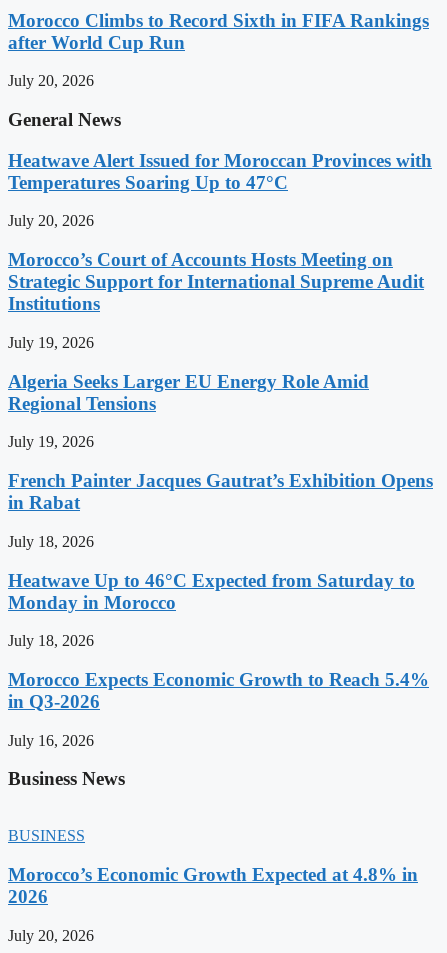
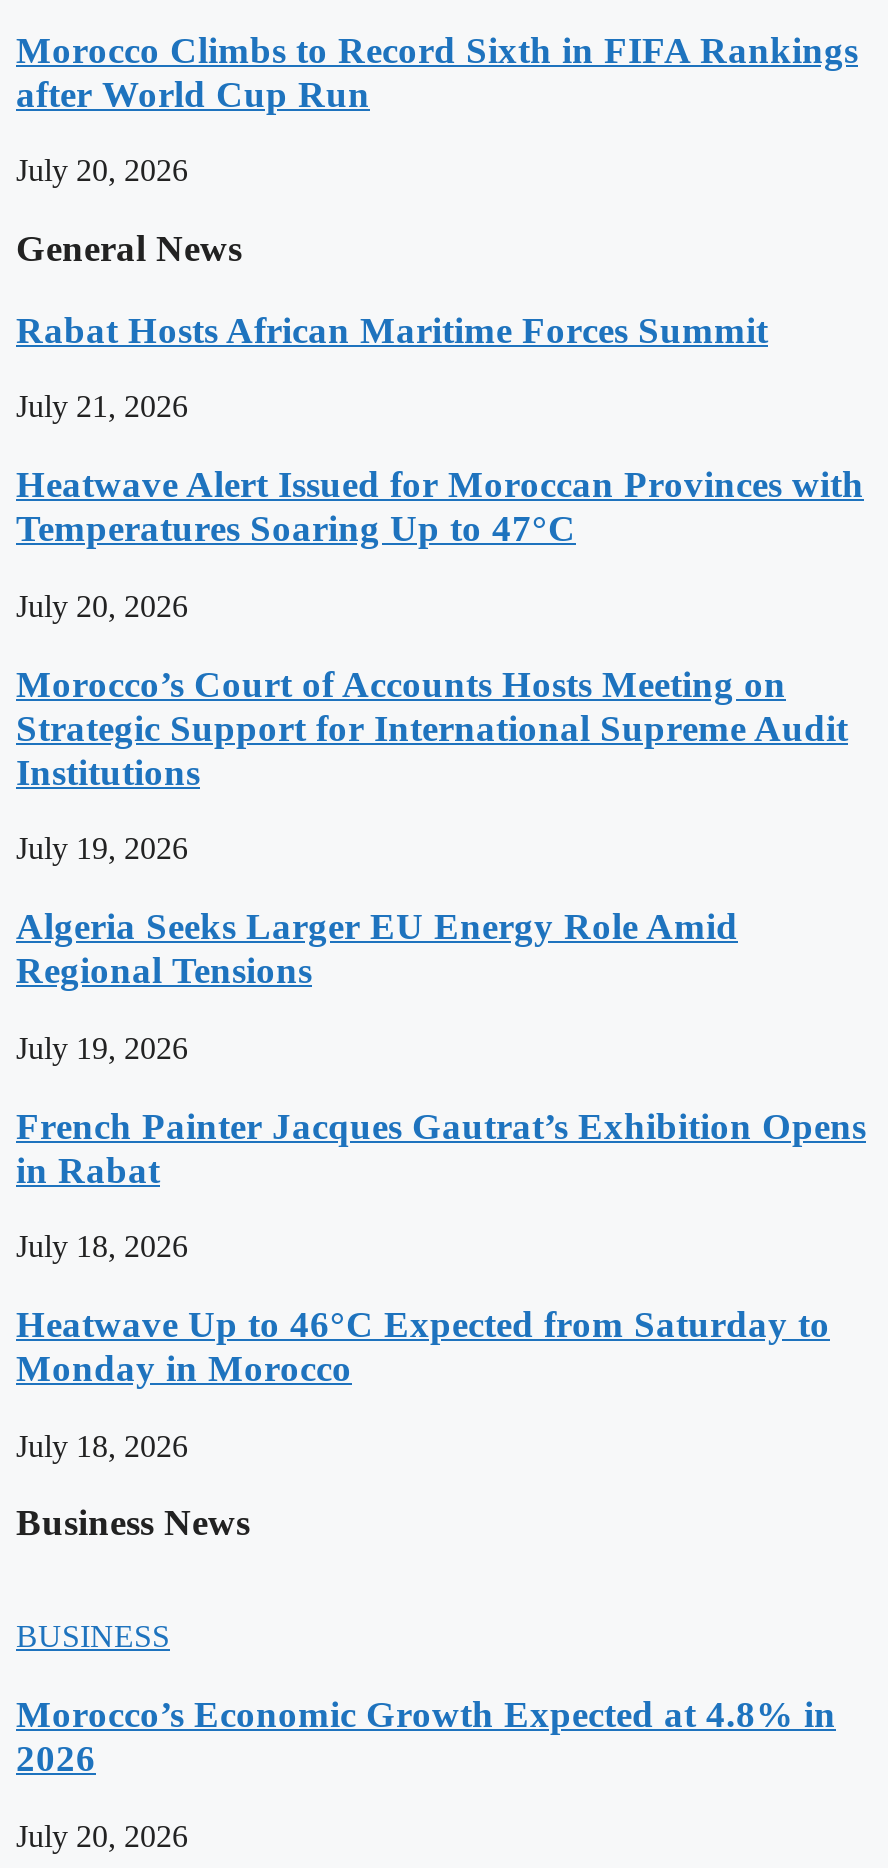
+ Rabat Hosts African Maritime Forces Summit
+ July 21, 2026

moved down: Heatwave Alert Issued for Moroccan Provinces with | Temperatures Soaring Up to 47°C | July 20, 2026 | ... | Monday in Morocco | July 18, 2026

- Morocco Expects Economic Growth to Reach 5.4%
- in Q3-2026
- July 16, 2026
